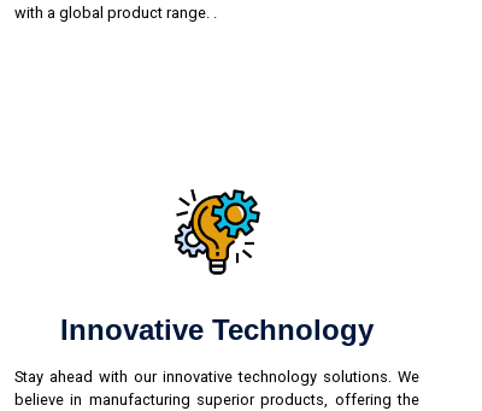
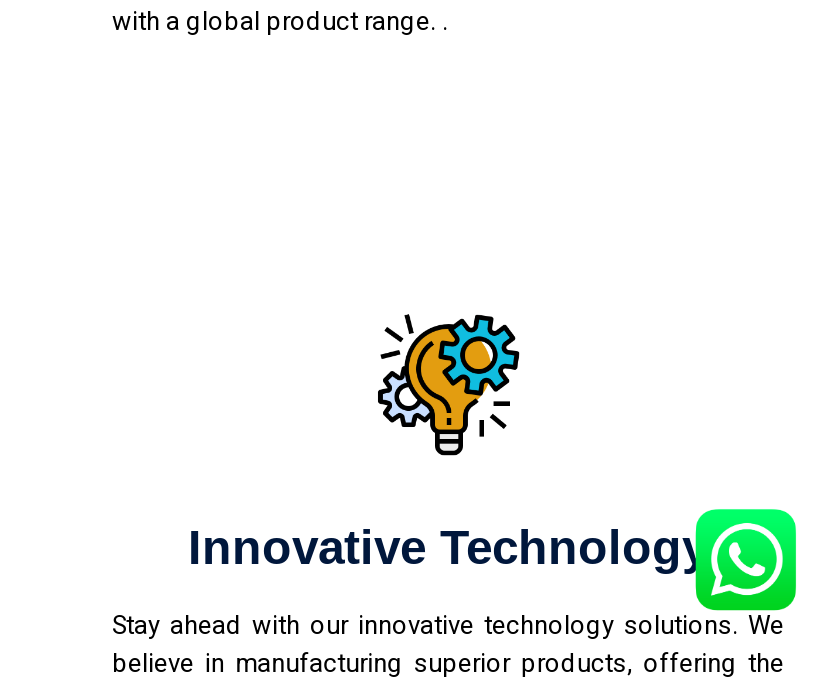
+ [image]
